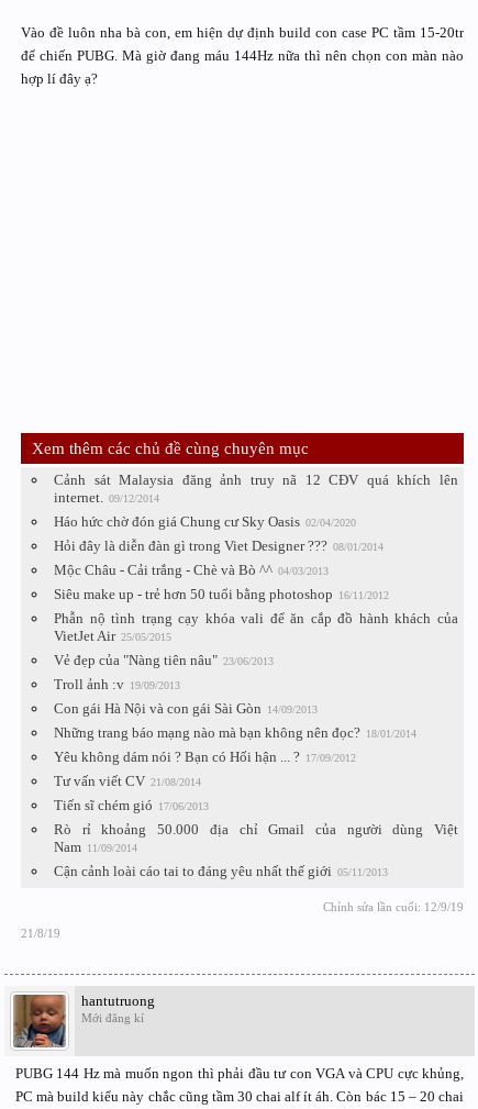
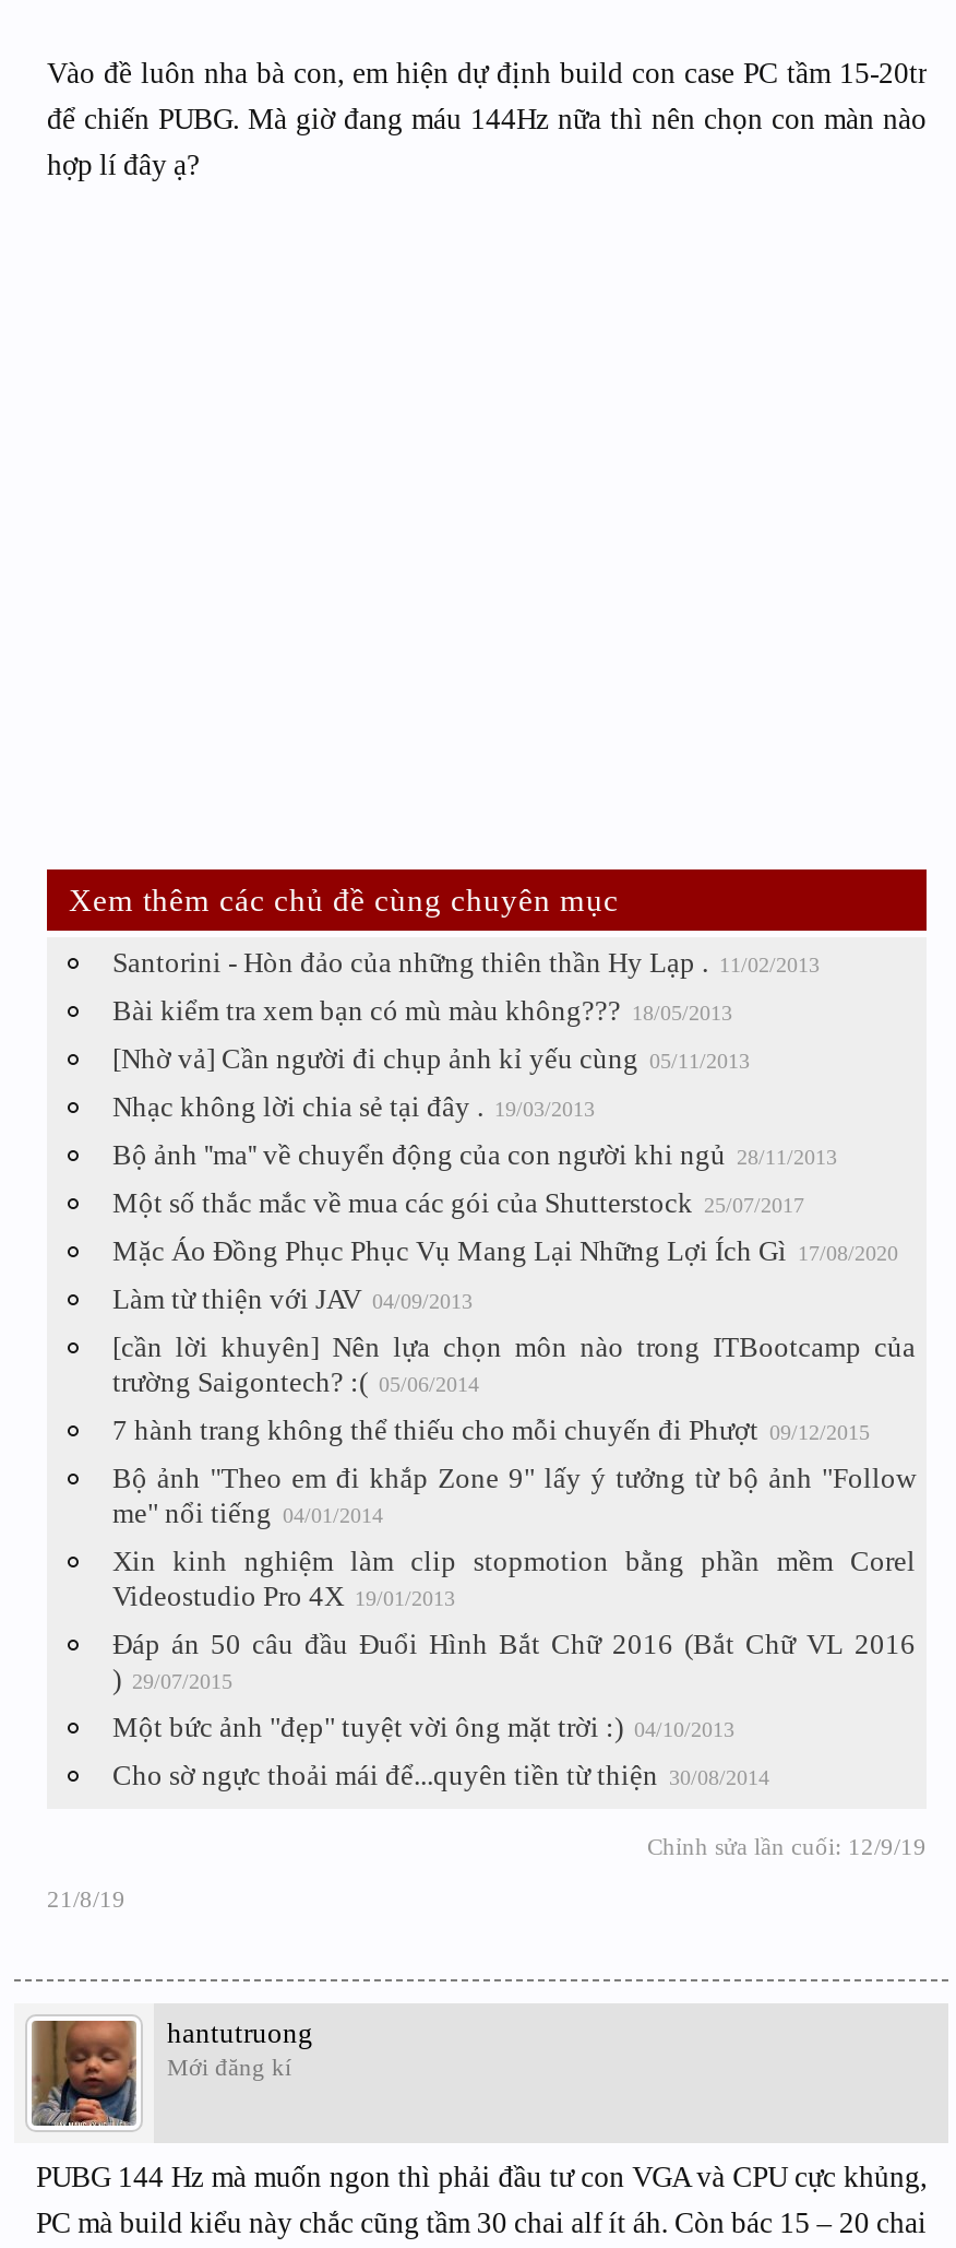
- Cảnh sát Malaysia đăng ảnh truy nã 12 CĐV quá khích lên
- internet. 09/12/2014
+ Santorini - Hòn đảo của những thiên thần Hy Lạp . 11/02/2013

- Háo hức chờ đón giá Chung cư Sky Oasis 02/04/2020
+ Bài kiểm tra xem bạn có mù màu không??? 18/05/2013

- Hỏi đây là diễn đàn gì trong Viet Designer ??? 08/01/2014
+ [Nhờ vả] Cần người đi chụp ảnh kỉ yếu cùng 05/11/2013

- Mộc Châu - Cải trắng - Chè và Bò ^^ 04/03/2013
+ Nhạc không lời chia sẻ tại đây . 19/03/2013

- Siêu make up - trẻ hơn 50 tuổi bằng photoshop 16/11/2012
+ Bộ ảnh ''ma'' về chuyển động của con người khi ngủ 28/11/2013

- Phẫn nộ tình trạng cạy khóa vali để ăn cắp đồ hành khách của
- VietJet Air 25/05/2015
+ Một số thắc mắc về mua các gói của Shutterstock 25/07/2017

- Vẻ đẹp của "Nàng tiên nâu" 23/06/2013
+ Mặc Áo Đồng Phục Phục Vụ Mang Lại Những Lợi Ích Gì 17/08/2020

- Troll ảnh :v 19/09/2013
+ Làm từ thiện với JAV 04/09/2013

- Con gái Hà Nội và con gái Sài Gòn 14/09/2013
+ [cần lời khuyên] Nên lựa chọn môn nào trong ITBootcamp của
+ trường Saigontech? :( 05/06/2014

- Những trang báo mạng nào mà bạn không nên đọc? 18/01/2014
+ 7 hành trang không thể thiếu cho mỗi chuyến đi Phượt 09/12/2015

- Yêu không dám nói ? Bạn có Hối hận ... ? 17/09/2012
+ Bộ ảnh "Theo em đi khắp Zone 9" lấy ý tưởng từ bộ ảnh "Follow
+ me" nổi tiếng 04/01/2014

- Tư vấn viết CV 21/08/2014
+ Xin kinh nghiệm làm clip stopmotion bằng phần mềm Corel
+ Videostudio Pro 4X 19/01/2013

- Tiến sĩ chém gió 17/06/2013
+ Đáp án 50 câu đầu Đuổi Hình Bắt Chữ 2016 (Bắt Chữ VL 2016
+ ) 29/07/2015

- Rò rỉ khoảng 50.000 địa chỉ Gmail của người dùng Việt
- Nam 11/09/2014
+ Một bức ảnh "đẹp" tuyệt vời ông mặt trời :) 04/10/2013

- Cận cảnh loài cáo tai to đáng yêu nhất thế giới 05/11/2013
+ Cho sờ ngực thoải mái để...quyên tiền từ thiện 30/08/2014
